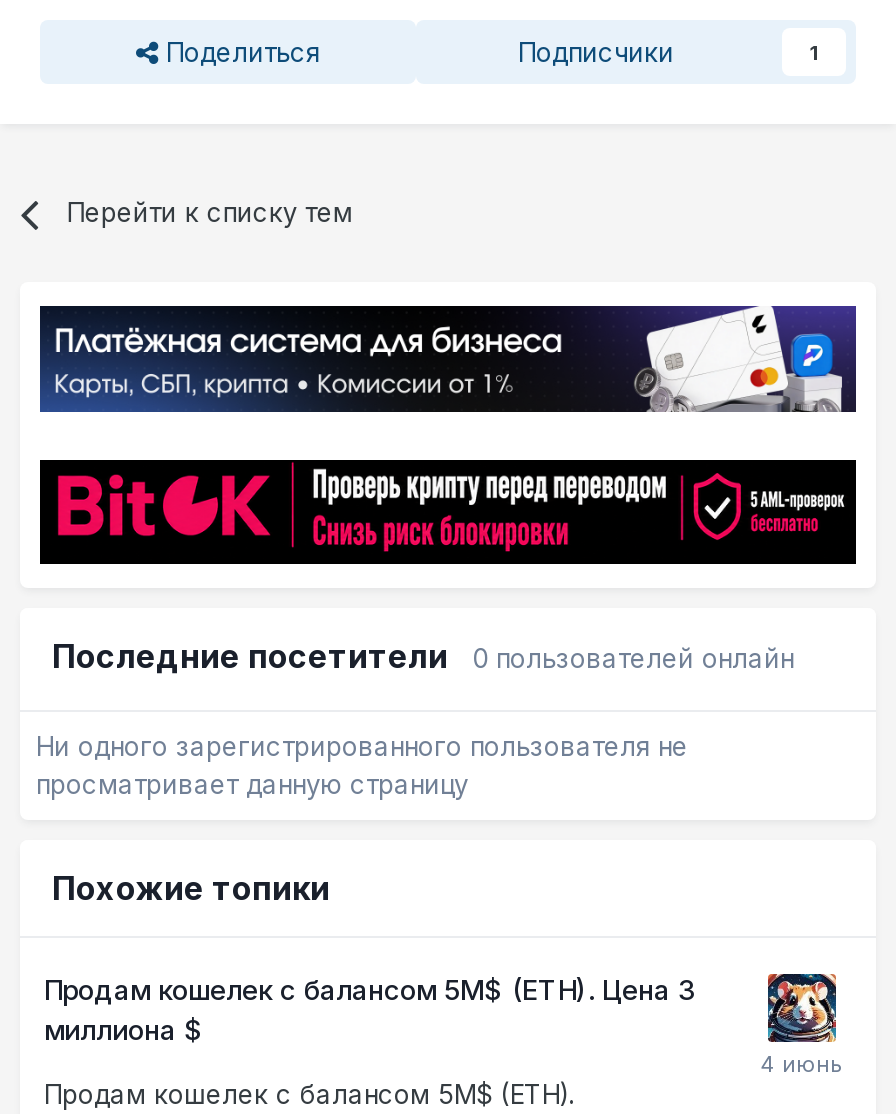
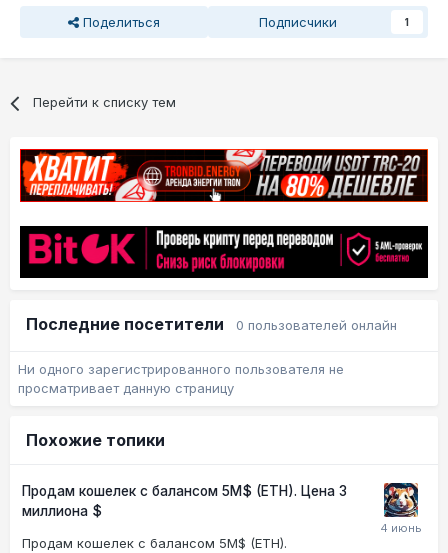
- [image]
+ [image]
